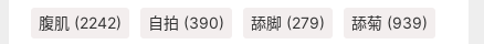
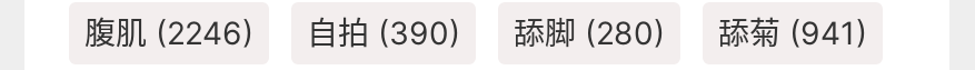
- 腹肌(2242)
+ 腹肌(2246)

- 舔脚(279)
+ 舔脚(280)

- 舔菊(939)
+ 舔菊(941)
